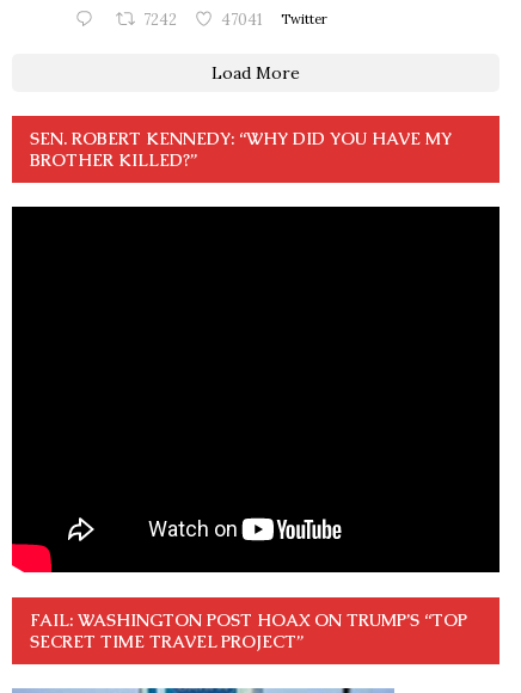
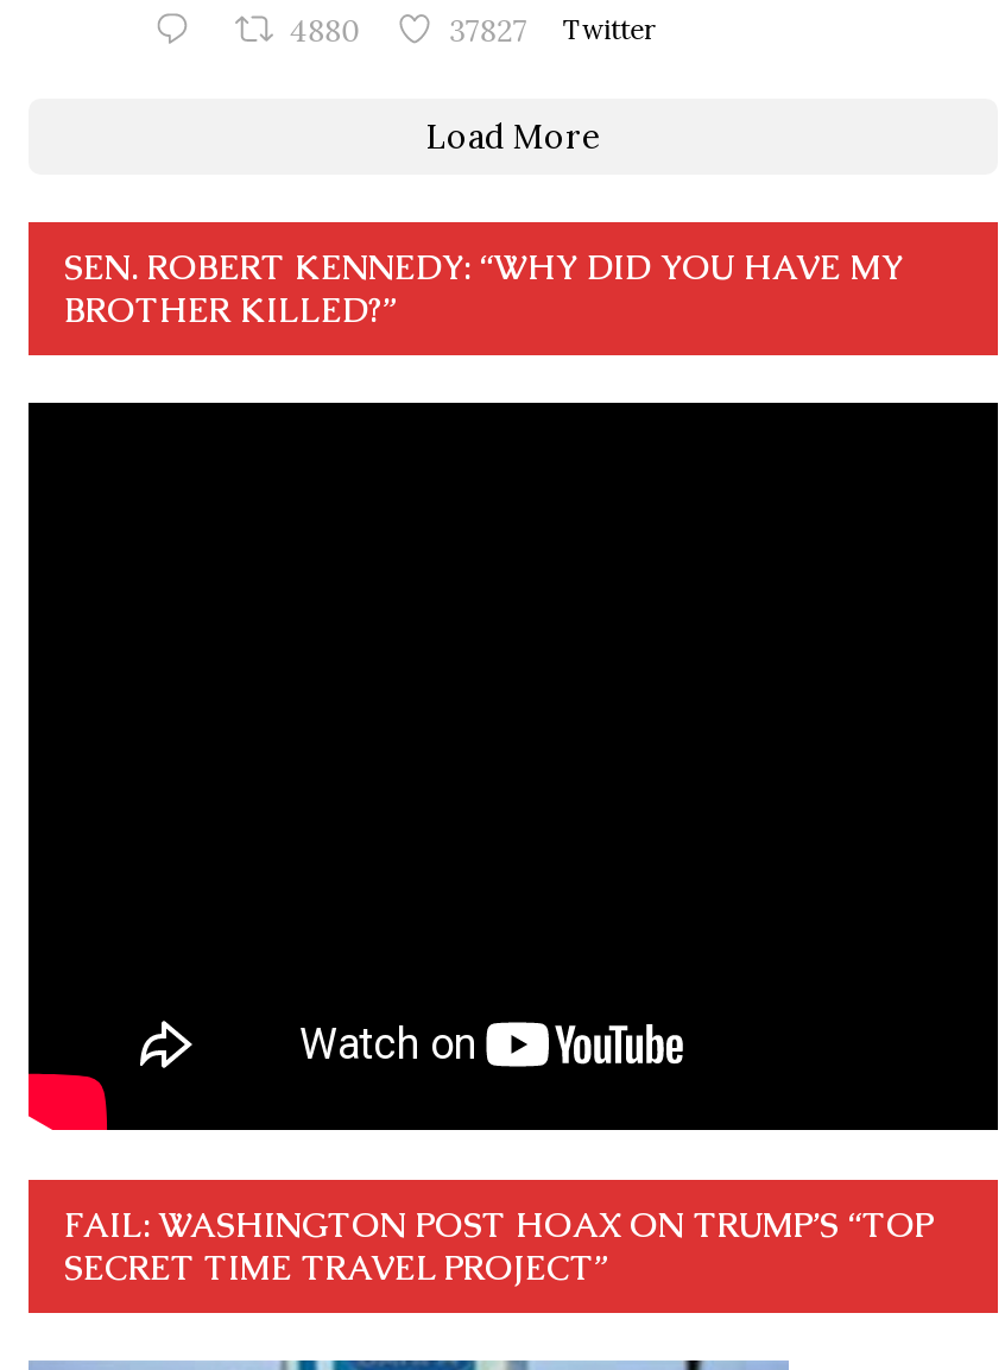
- 7242
- 47041
+ 4880
+ 37827
